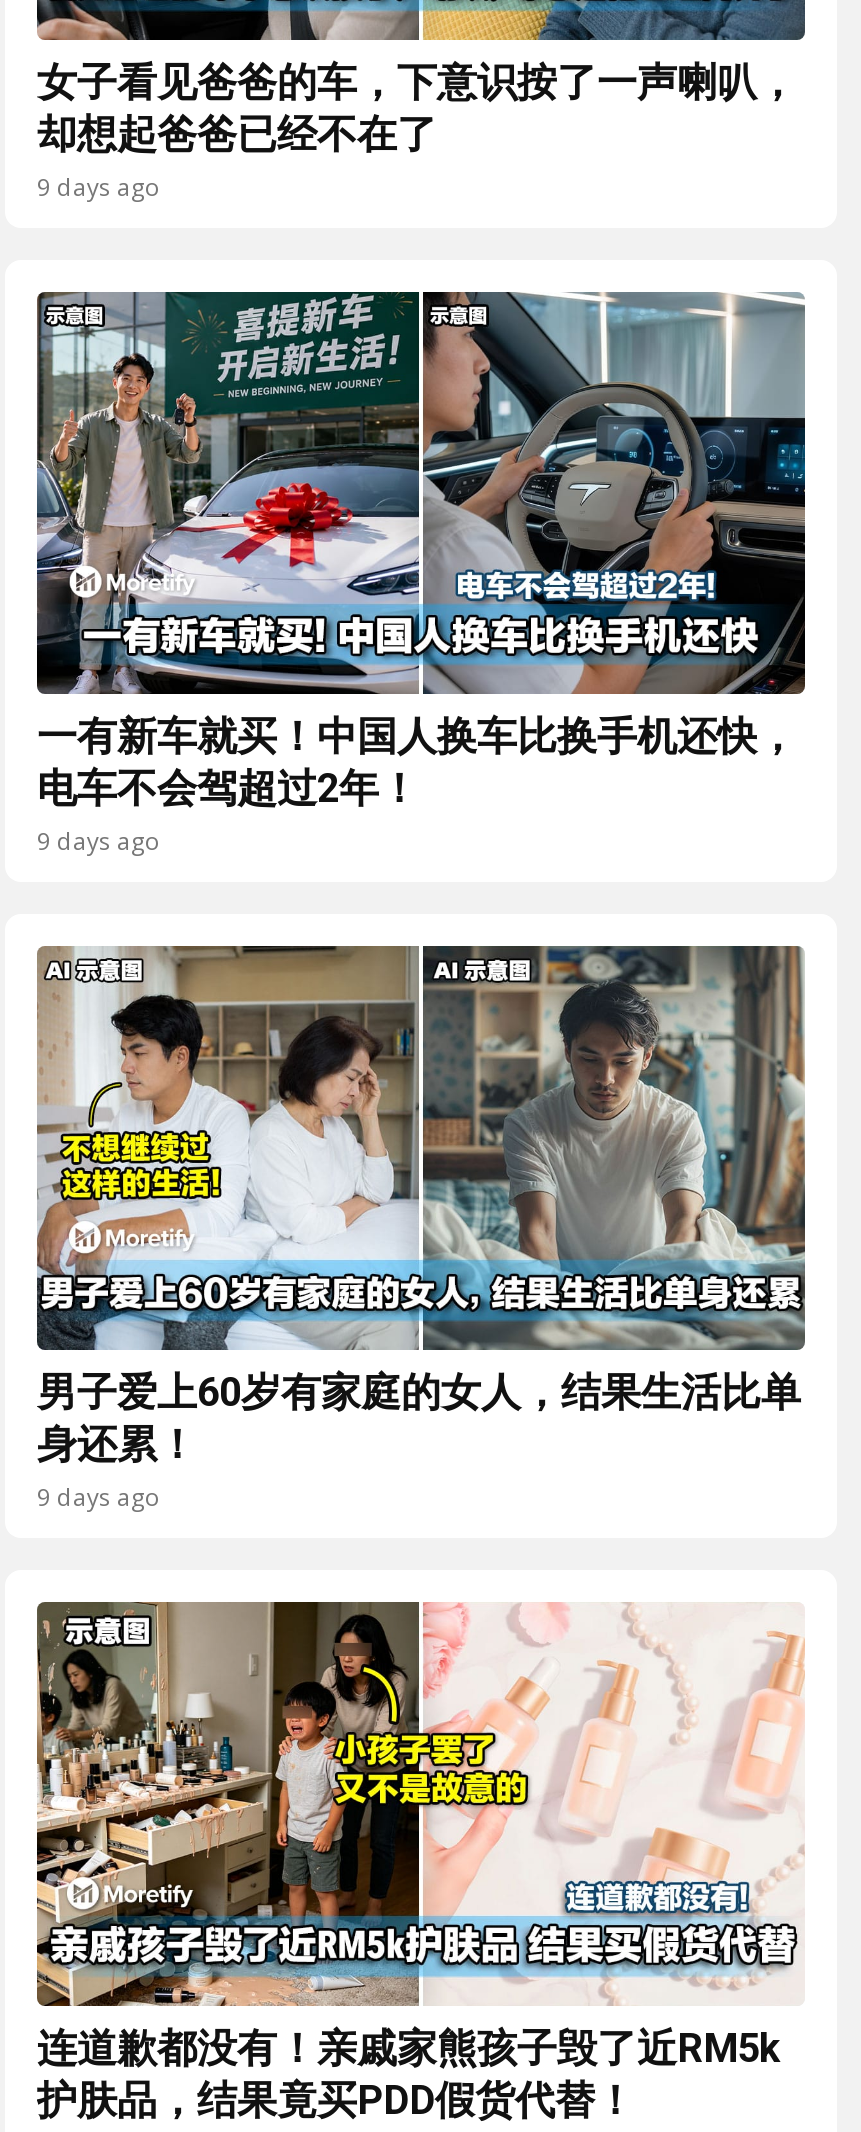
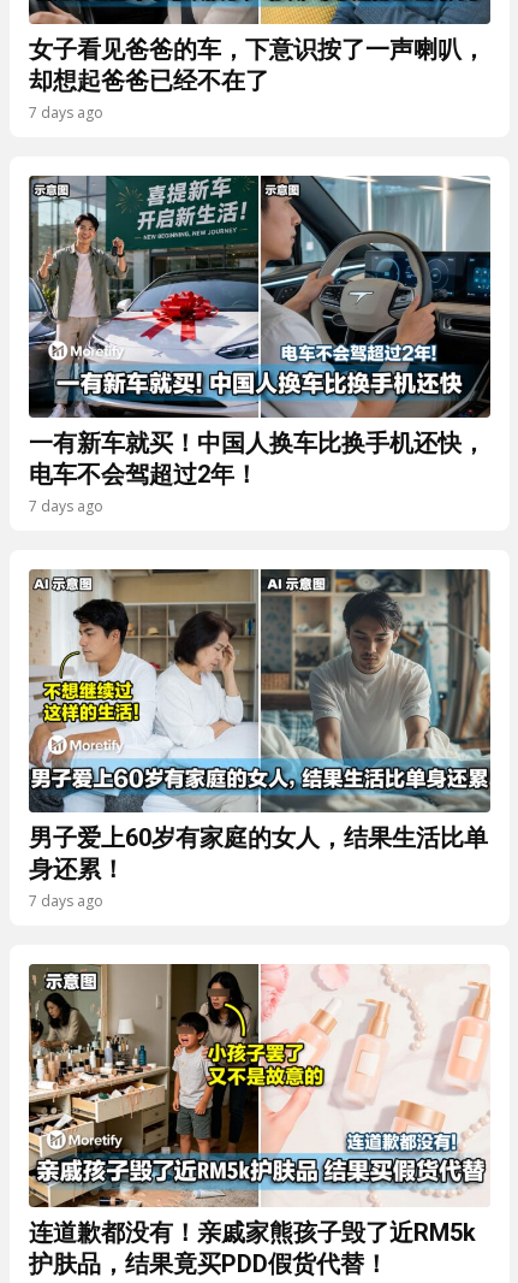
- 9 days ago
+ 7 days ago

- 9 days ago
+ 7 days ago

- 9 days ago
+ 7 days ago
